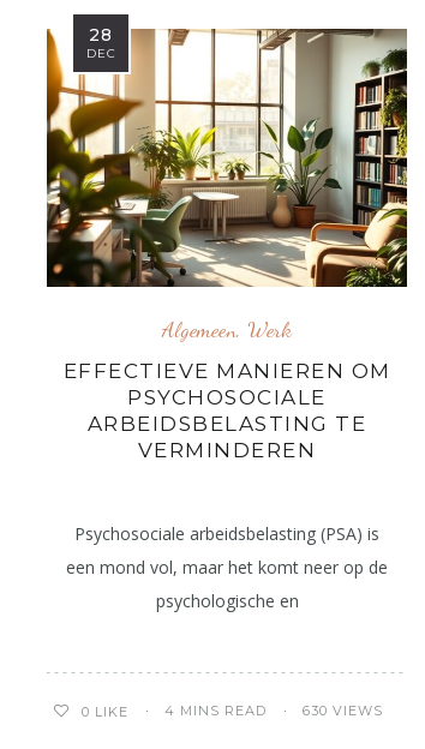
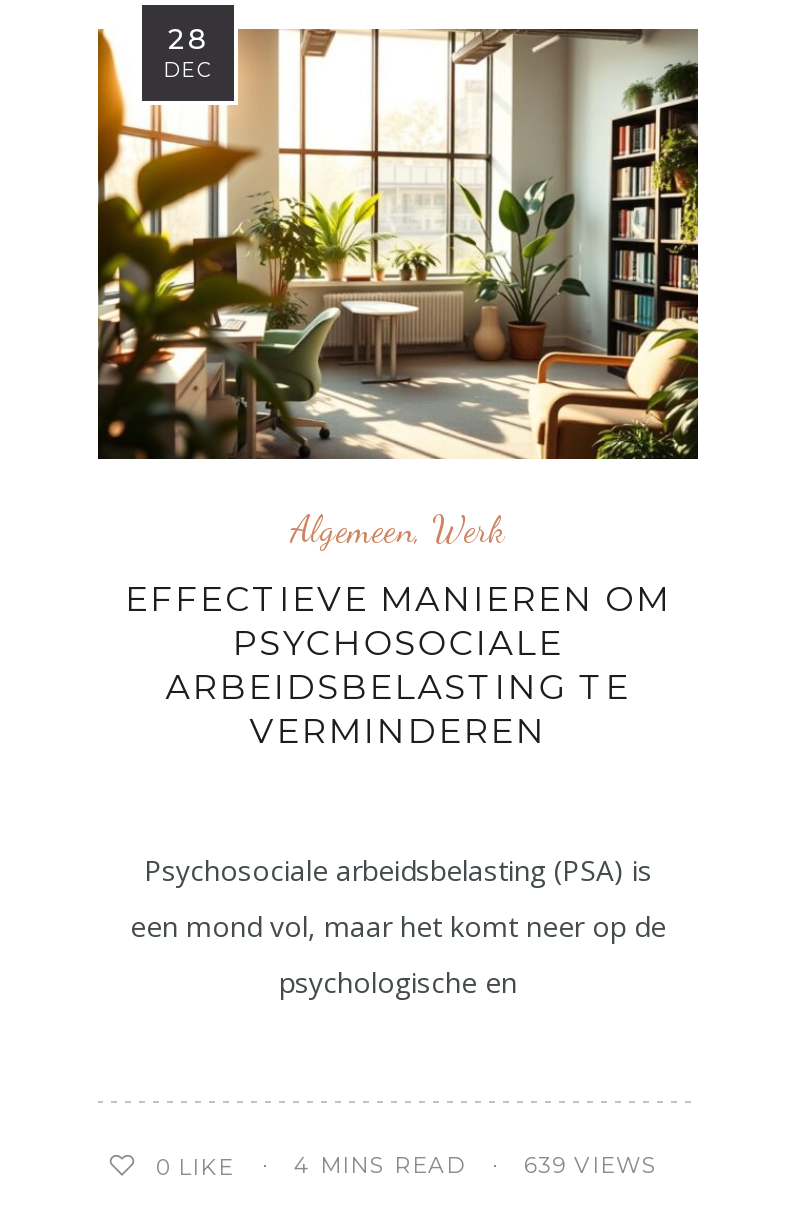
- 630 VIEWS
+ 639 VIEWS
